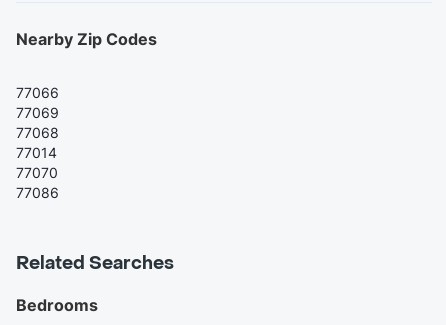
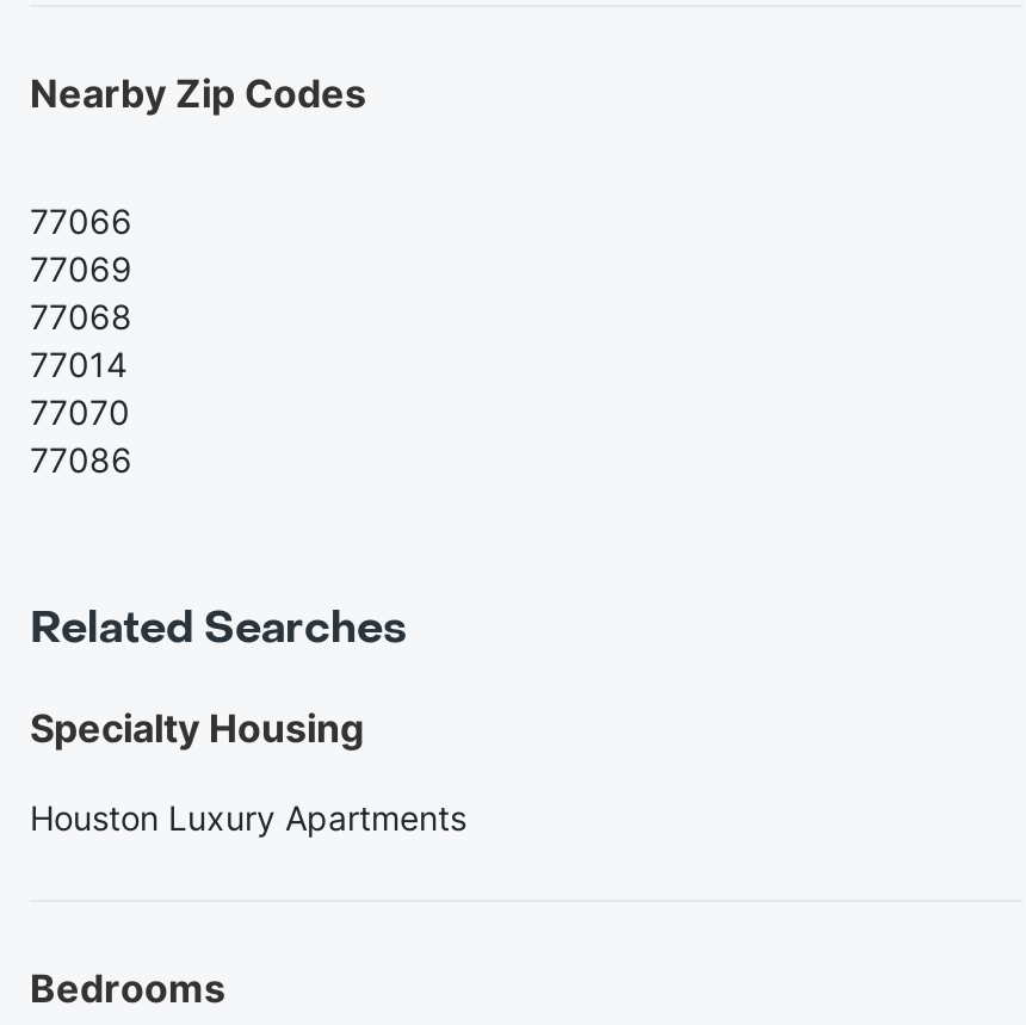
+ Specialty Housing
+ Houston Luxury Apartments
